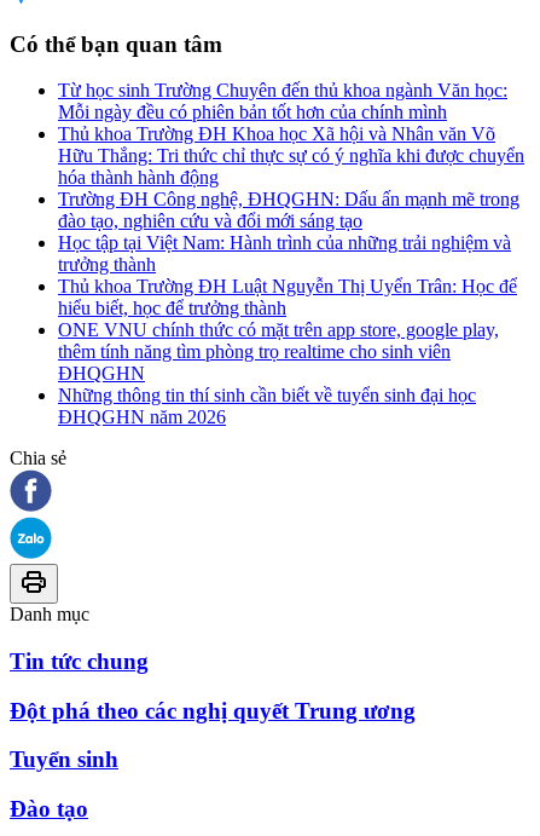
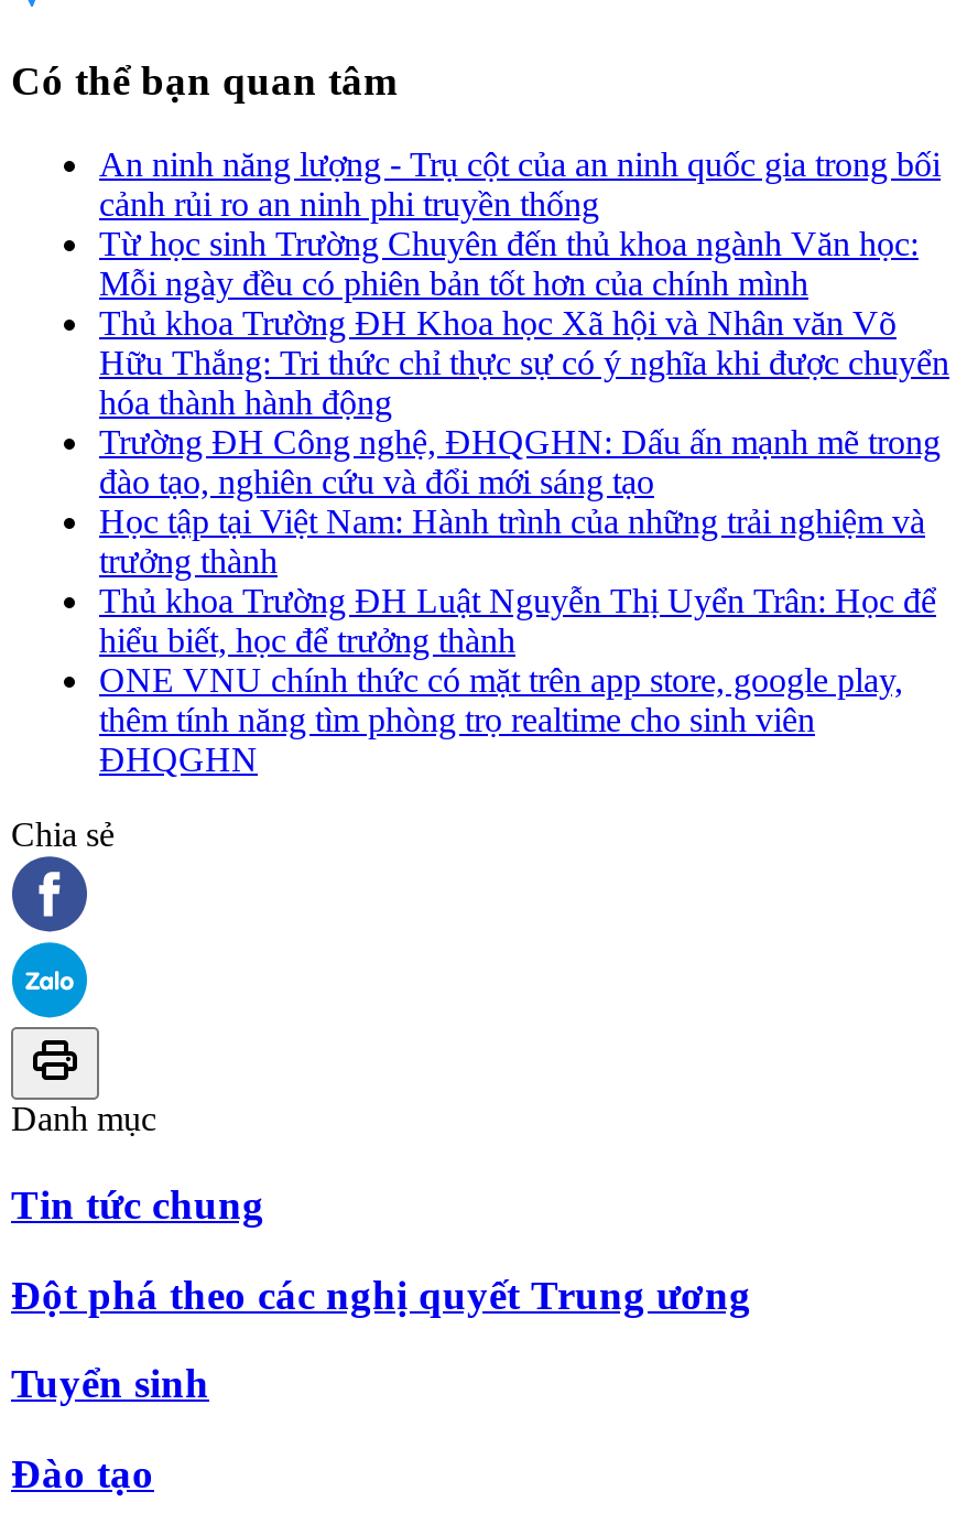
+ An ninh năng lượng - Trụ cột của an ninh quốc gia trong bối
+ cảnh rủi ro an ninh phi truyền thống

moved down: Từ học sinh Trường Chuyên đến thủ khoa ngành Văn học: | Mỗi ngày đều có phiên bản tốt hơn của chính mình | Thủ khoa Trường ĐH Khoa học Xã hội và Nhân văn Võ | ... | thêm tính năng tìm phòng trọ realtime cho sinh viên | ĐHQGHN

- Những thông tin thí sinh cần biết về tuyển sinh đại học
- ĐHQGHN năm 2026
